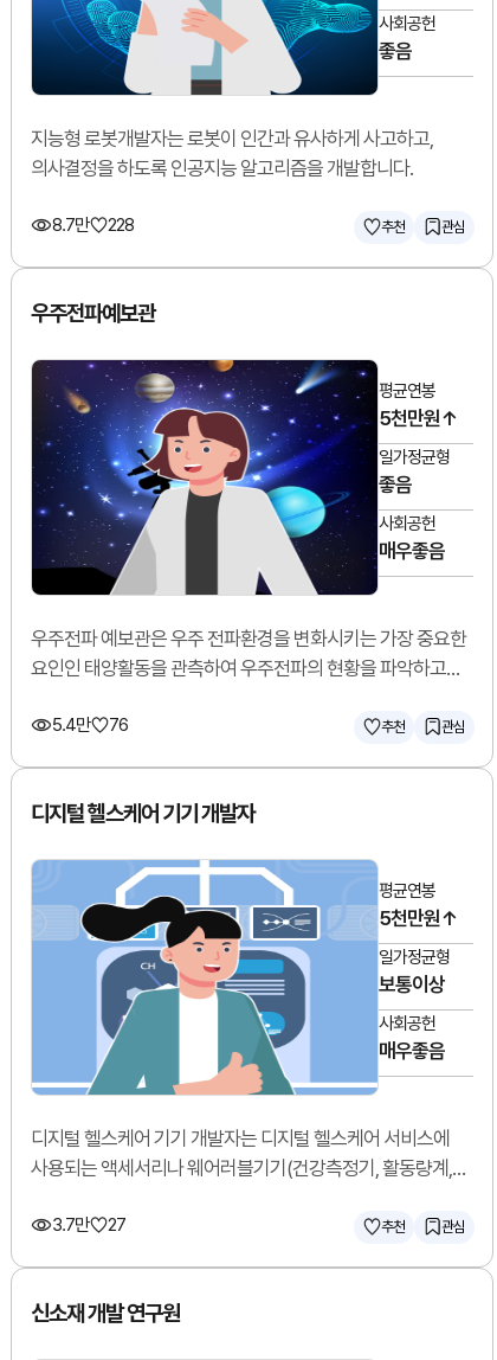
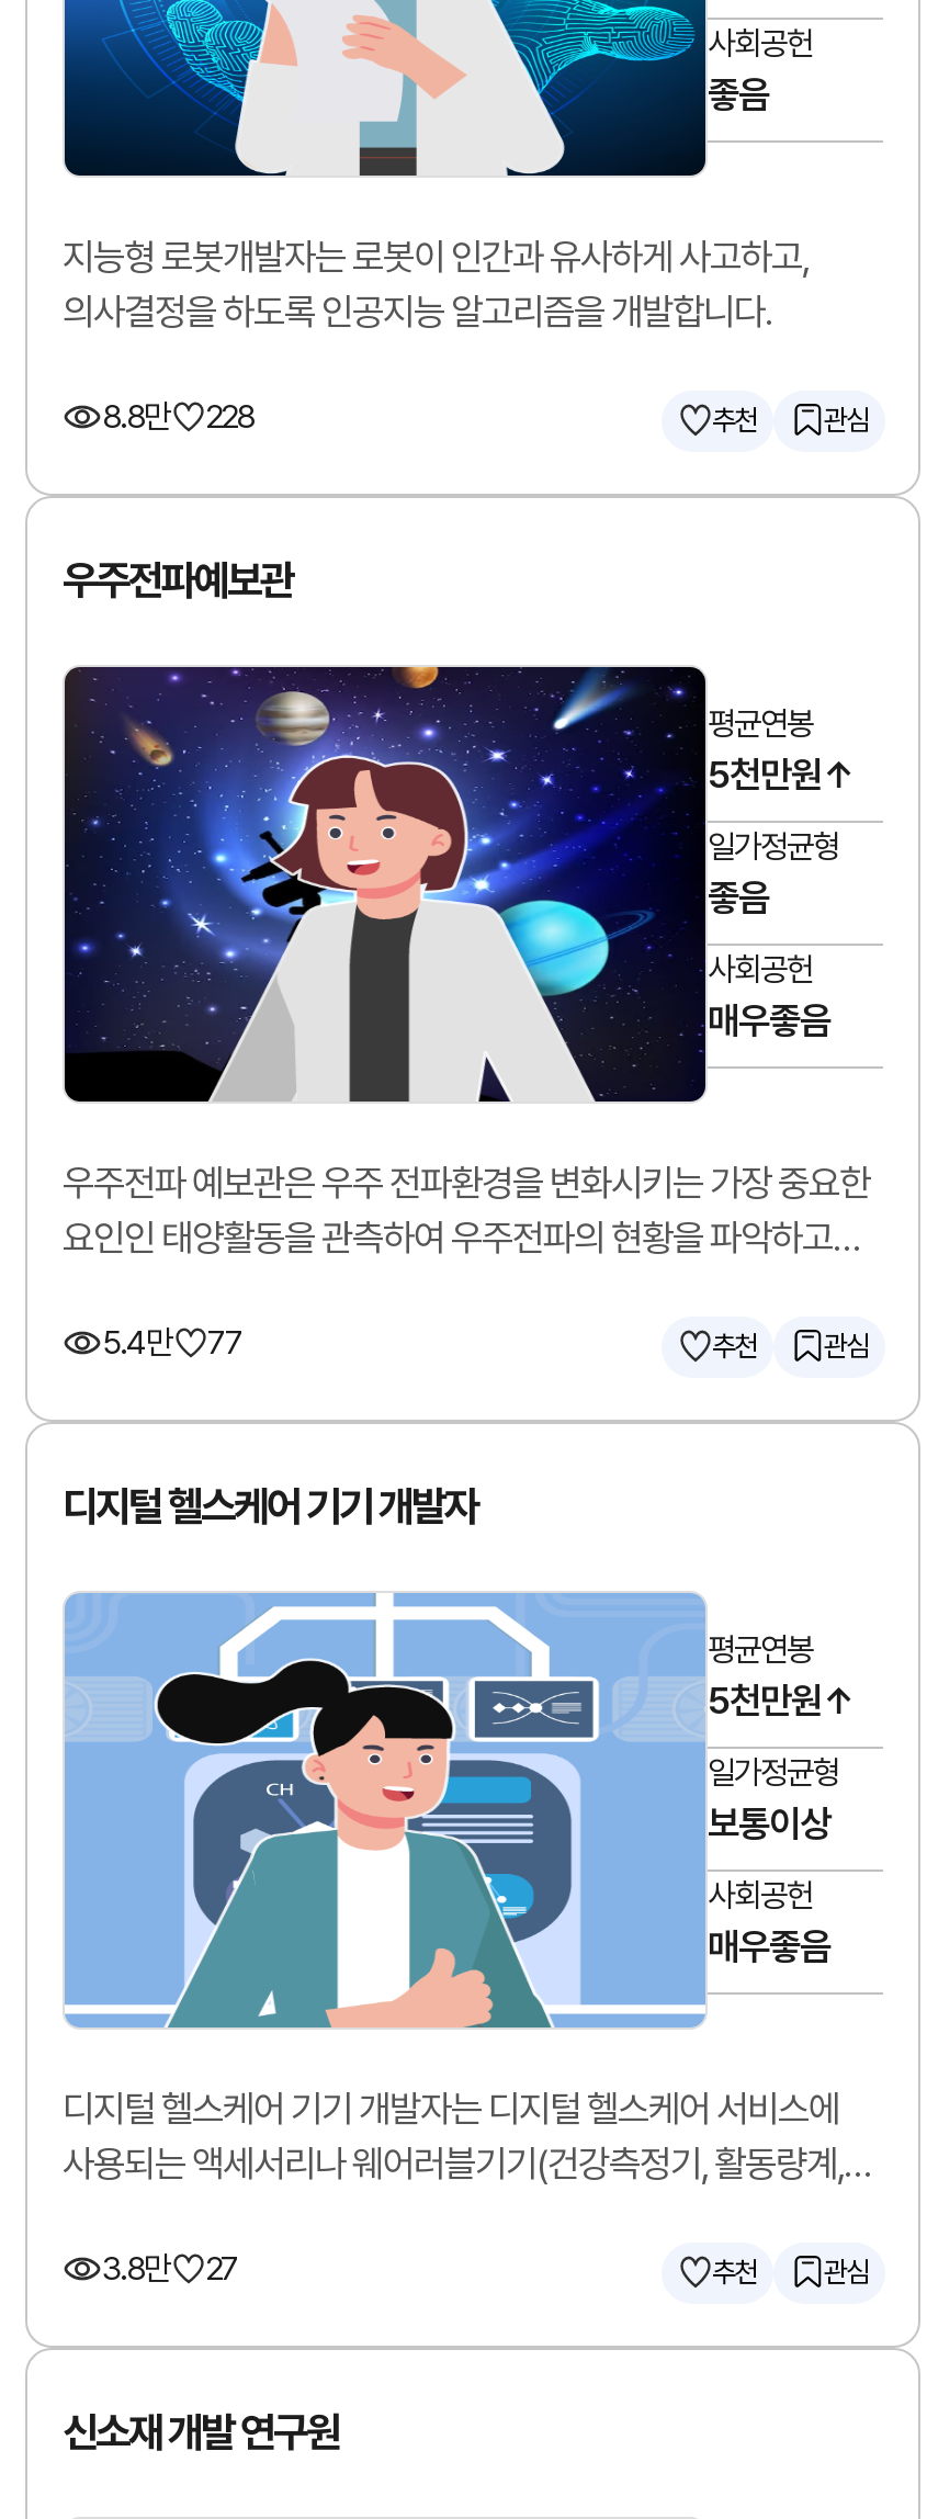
- 8.7만 228
+ 8.8만 228

- 5.4만 76
+ 5.4만 77

- 3.7만 27
+ 3.8만 27
